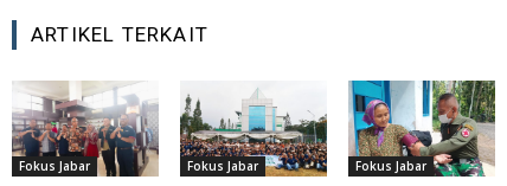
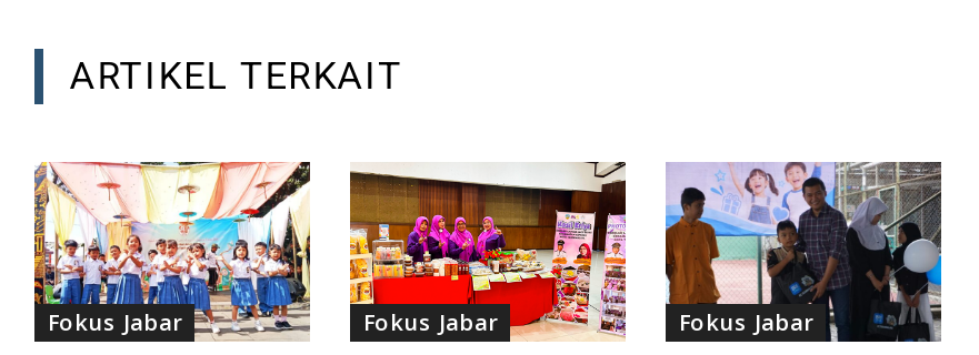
- [image]
+ [image]

- [image]
+ [image]

- [image]
+ [image]
